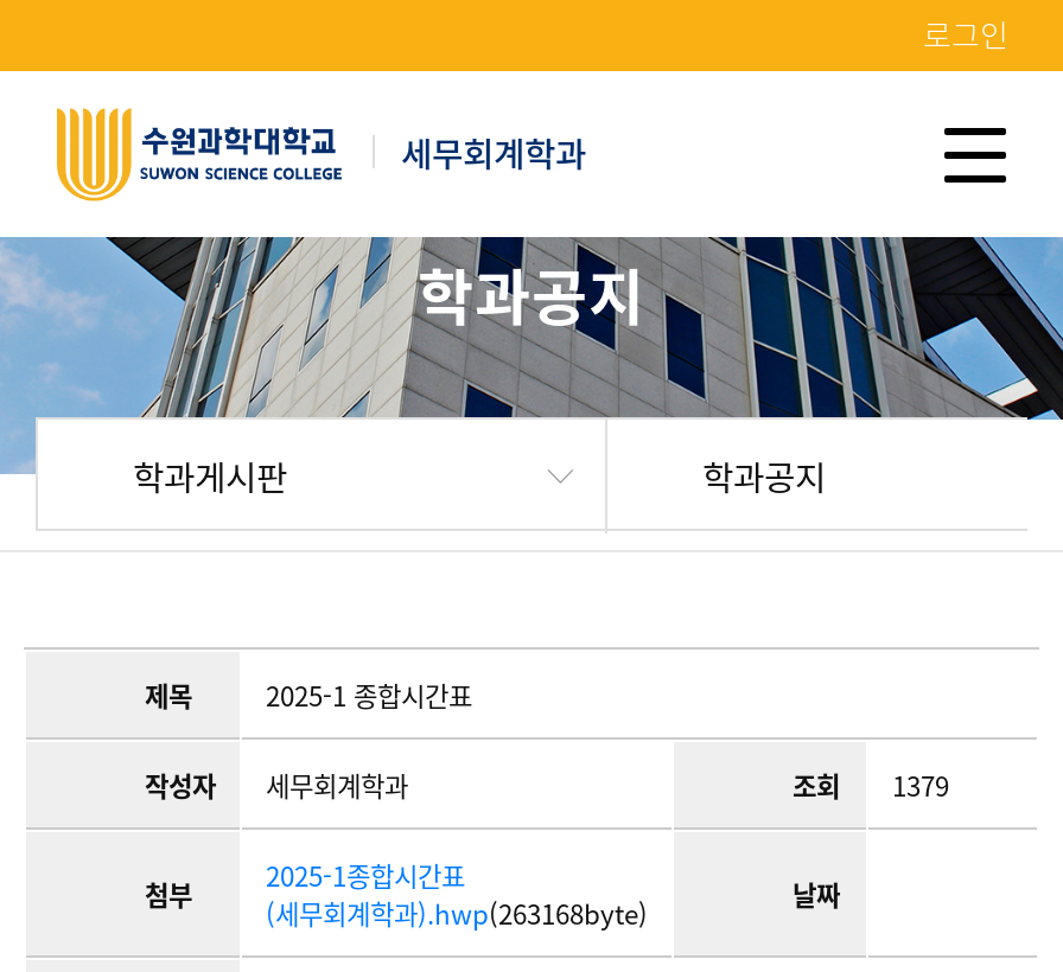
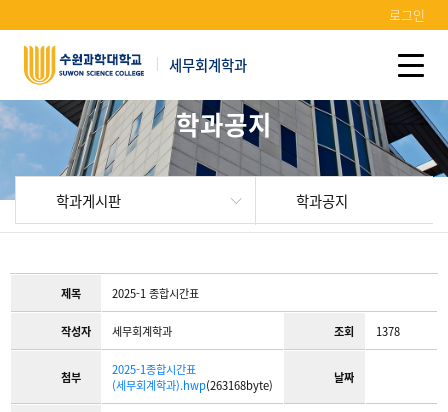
- 조회 1379
+ 조회 1378
